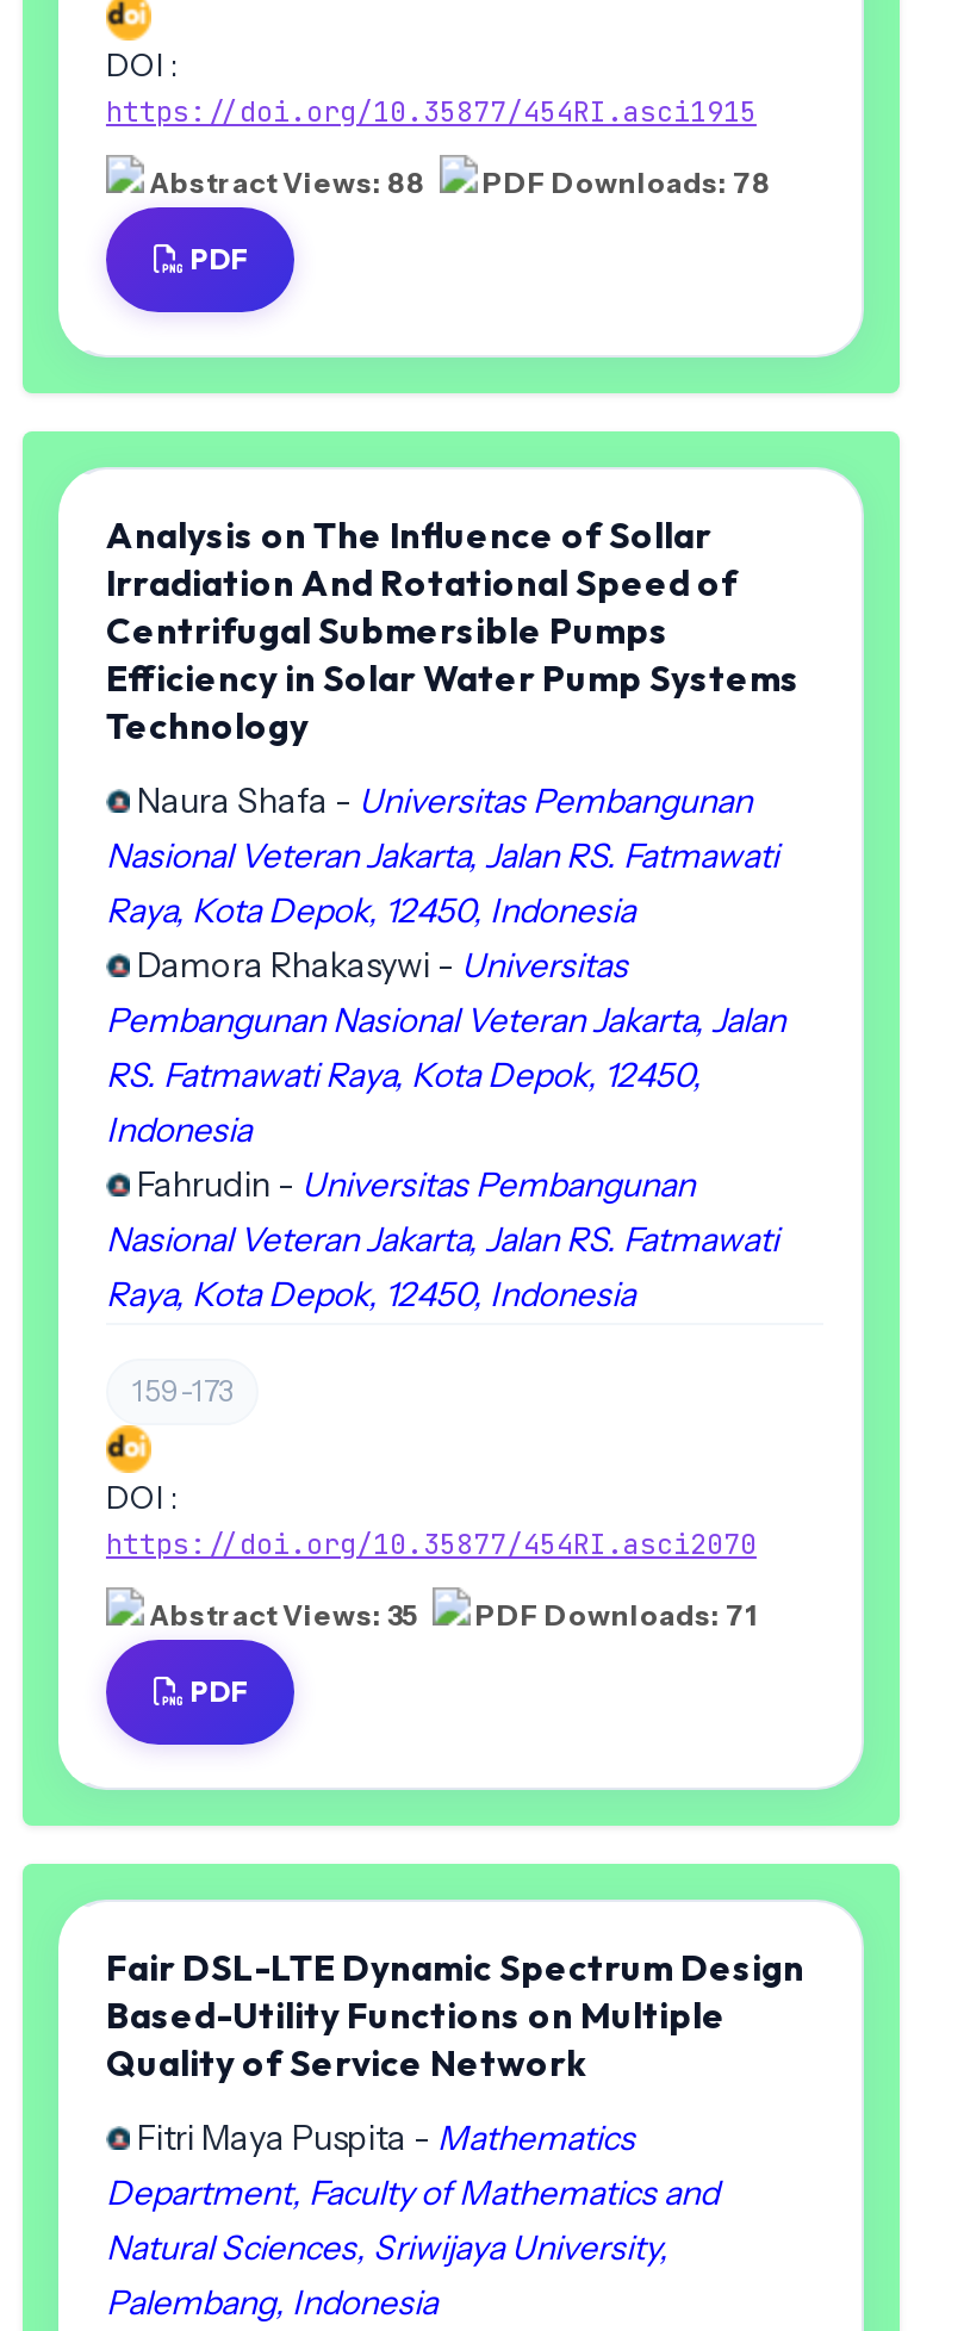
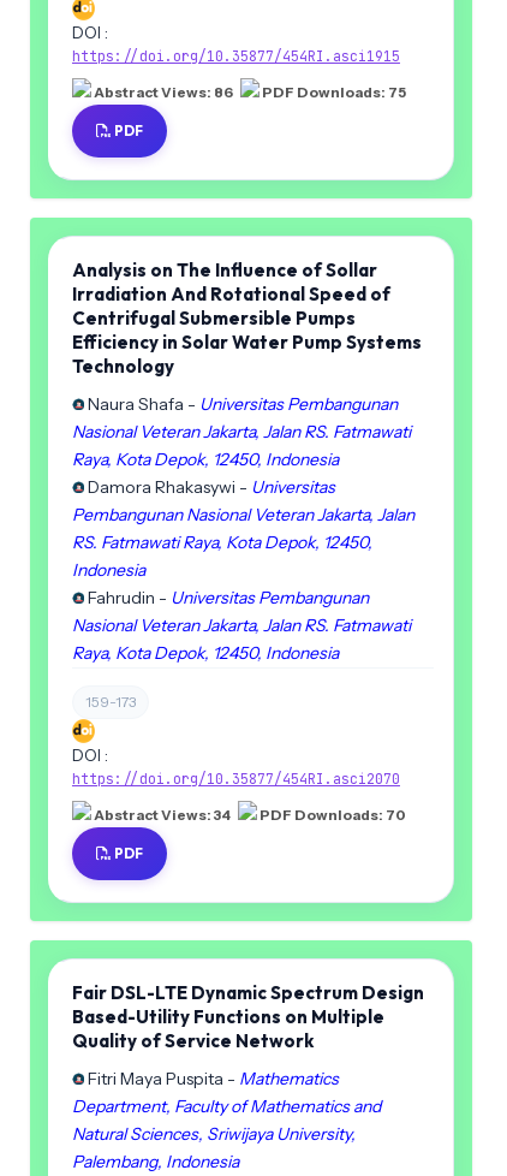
- Abstract Views: 88
+ Abstract Views: 86

- PDF Downloads: 78
+ PDF Downloads: 75

- Abstract Views: 35
+ Abstract Views: 34

- PDF Downloads: 71
+ PDF Downloads: 70
